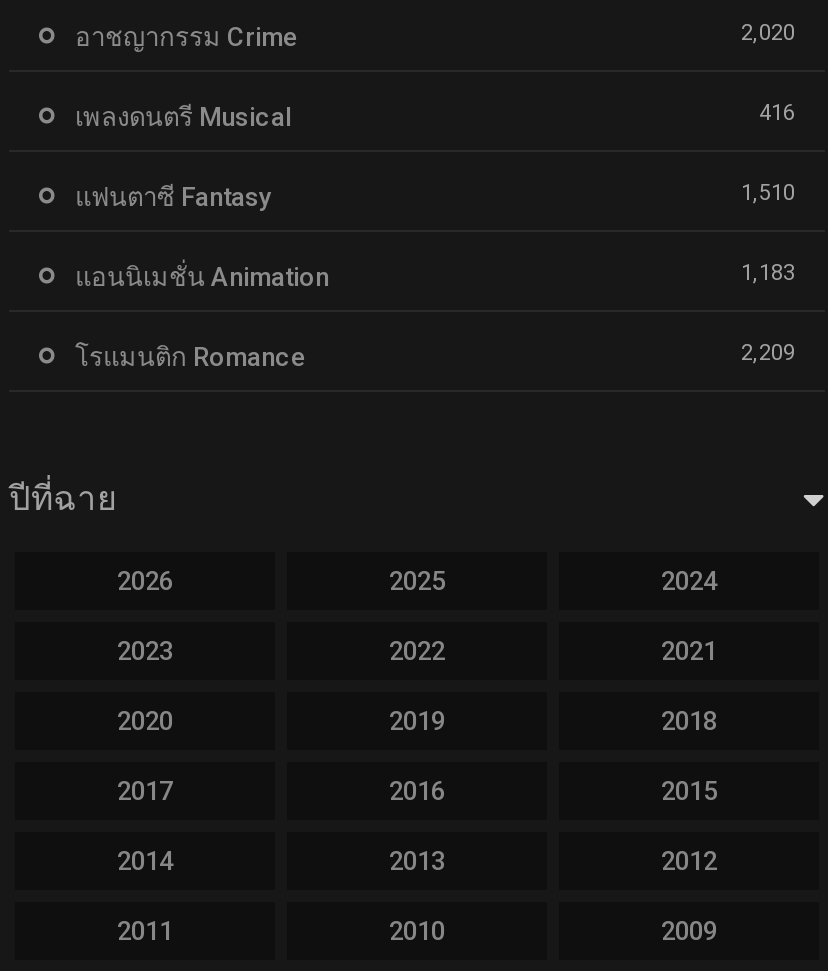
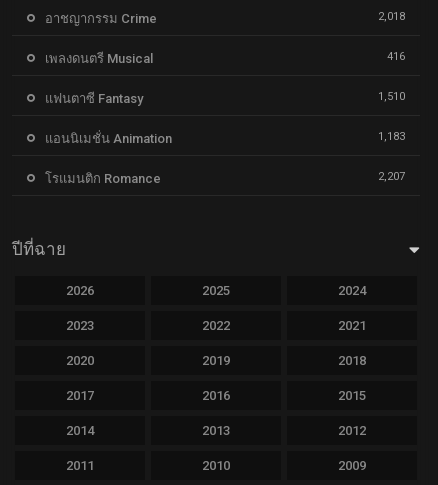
- 2,020
+ 2,018

- 2,209
+ 2,207
